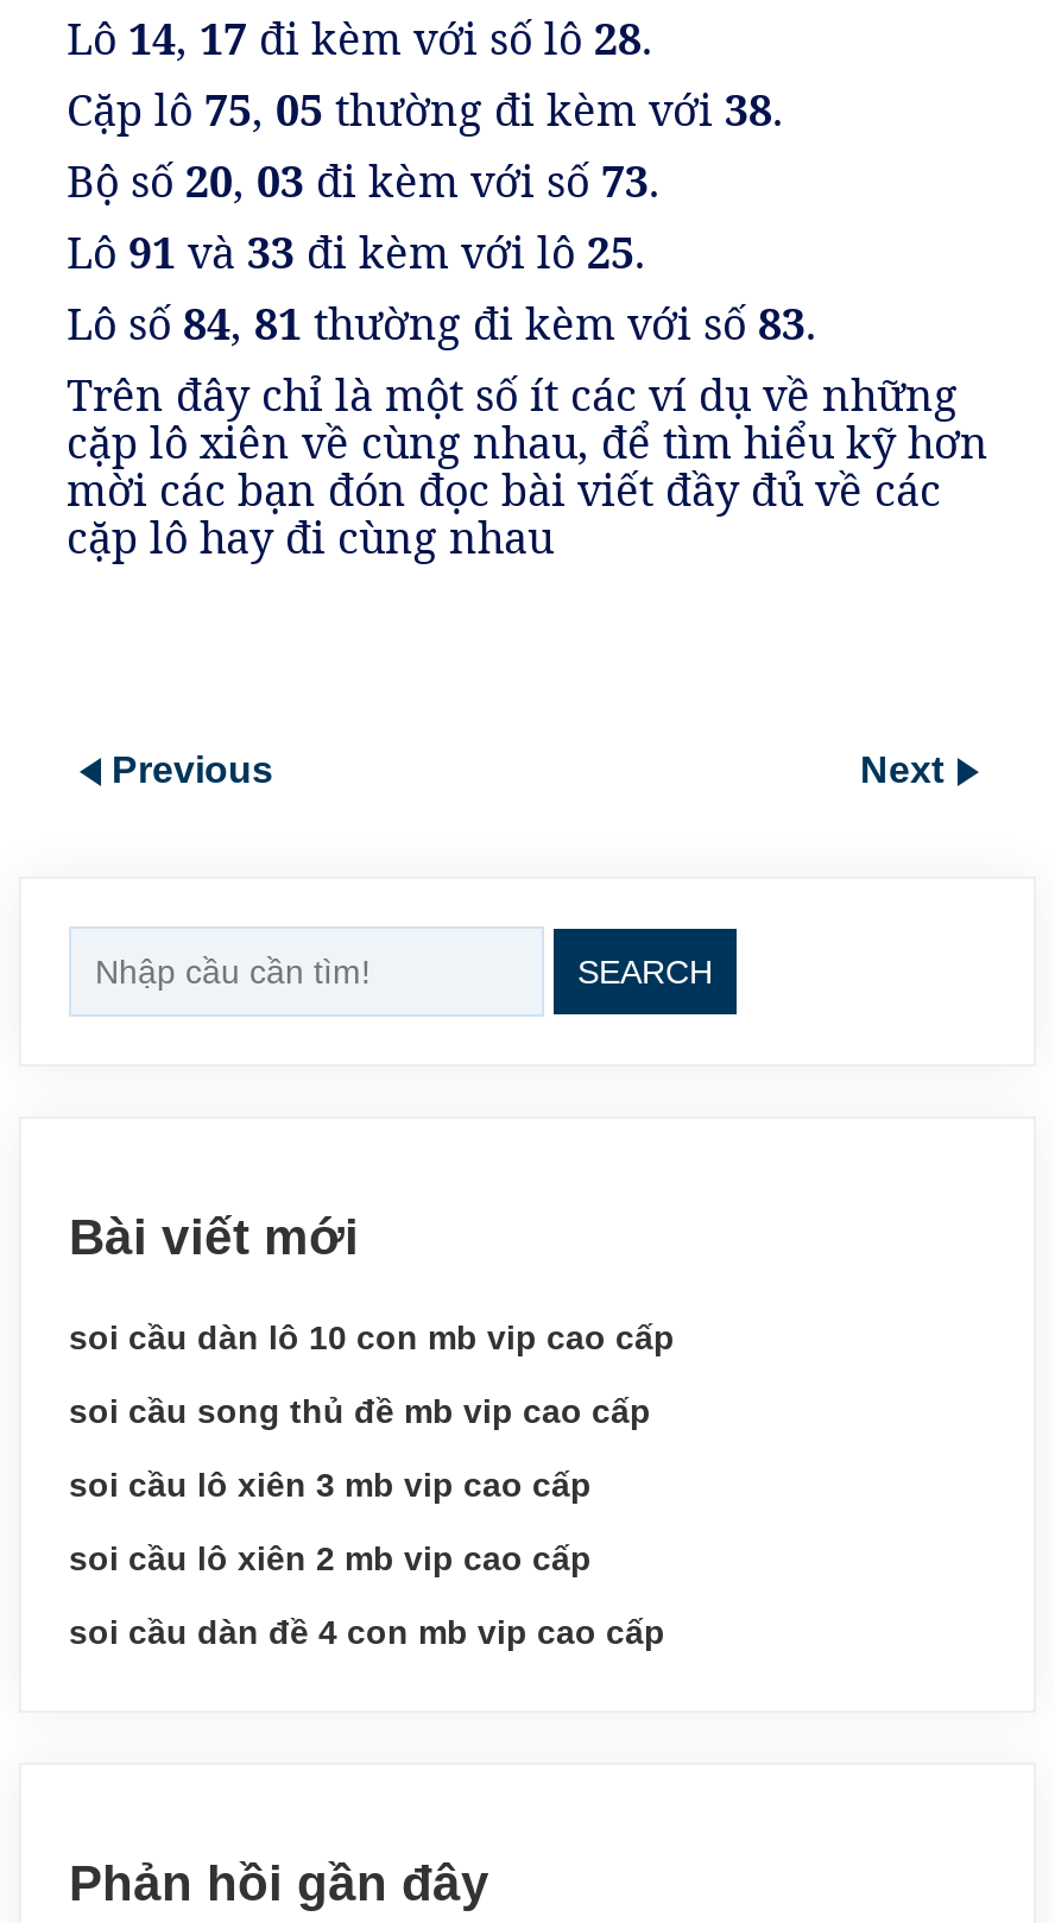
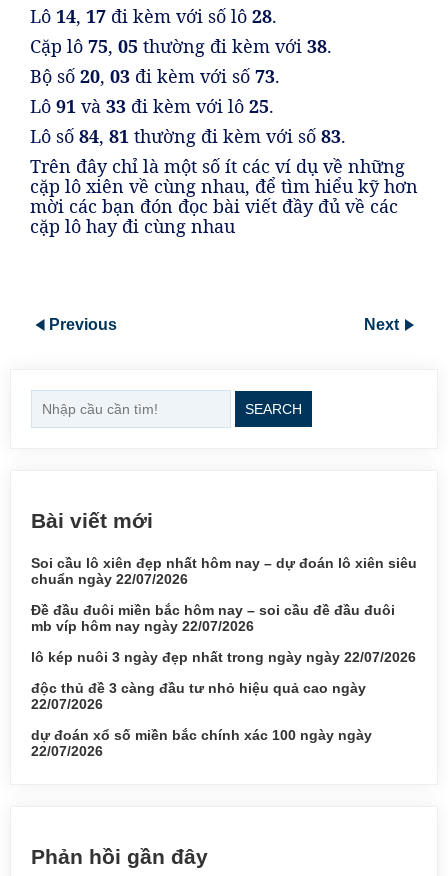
- soi cầu dàn lô 10 con mb vip cao cấp
+ Soi cầu lô xiên đẹp nhất hôm nay – dự đoán lô xiên siêu
+ chuẩn ngày 22/07/2026

- soi cầu song thủ đề mb vip cao cấp
+ Đề đầu đuôi miền bắc hôm nay – soi cầu đề đầu đuôi
+ mb víp hôm nay ngày 22/07/2026

- soi cầu lô xiên 3 mb vip cao cấp
+ lô kép nuôi 3 ngày đẹp nhất trong ngày ngày 22/07/2026

- soi cầu lô xiên 2 mb vip cao cấp
+ độc thủ đề 3 càng đầu tư nhỏ hiệu quả cao ngày
+ 22/07/2026

- soi cầu dàn đề 4 con mb vip cao cấp
+ dự đoán xổ số miền bắc chính xác 100 ngày ngày
+ 22/07/2026
